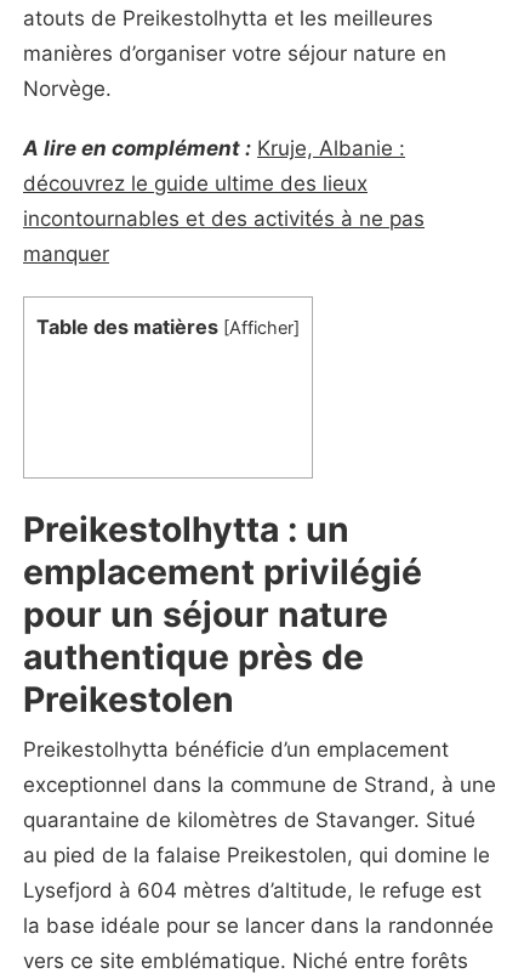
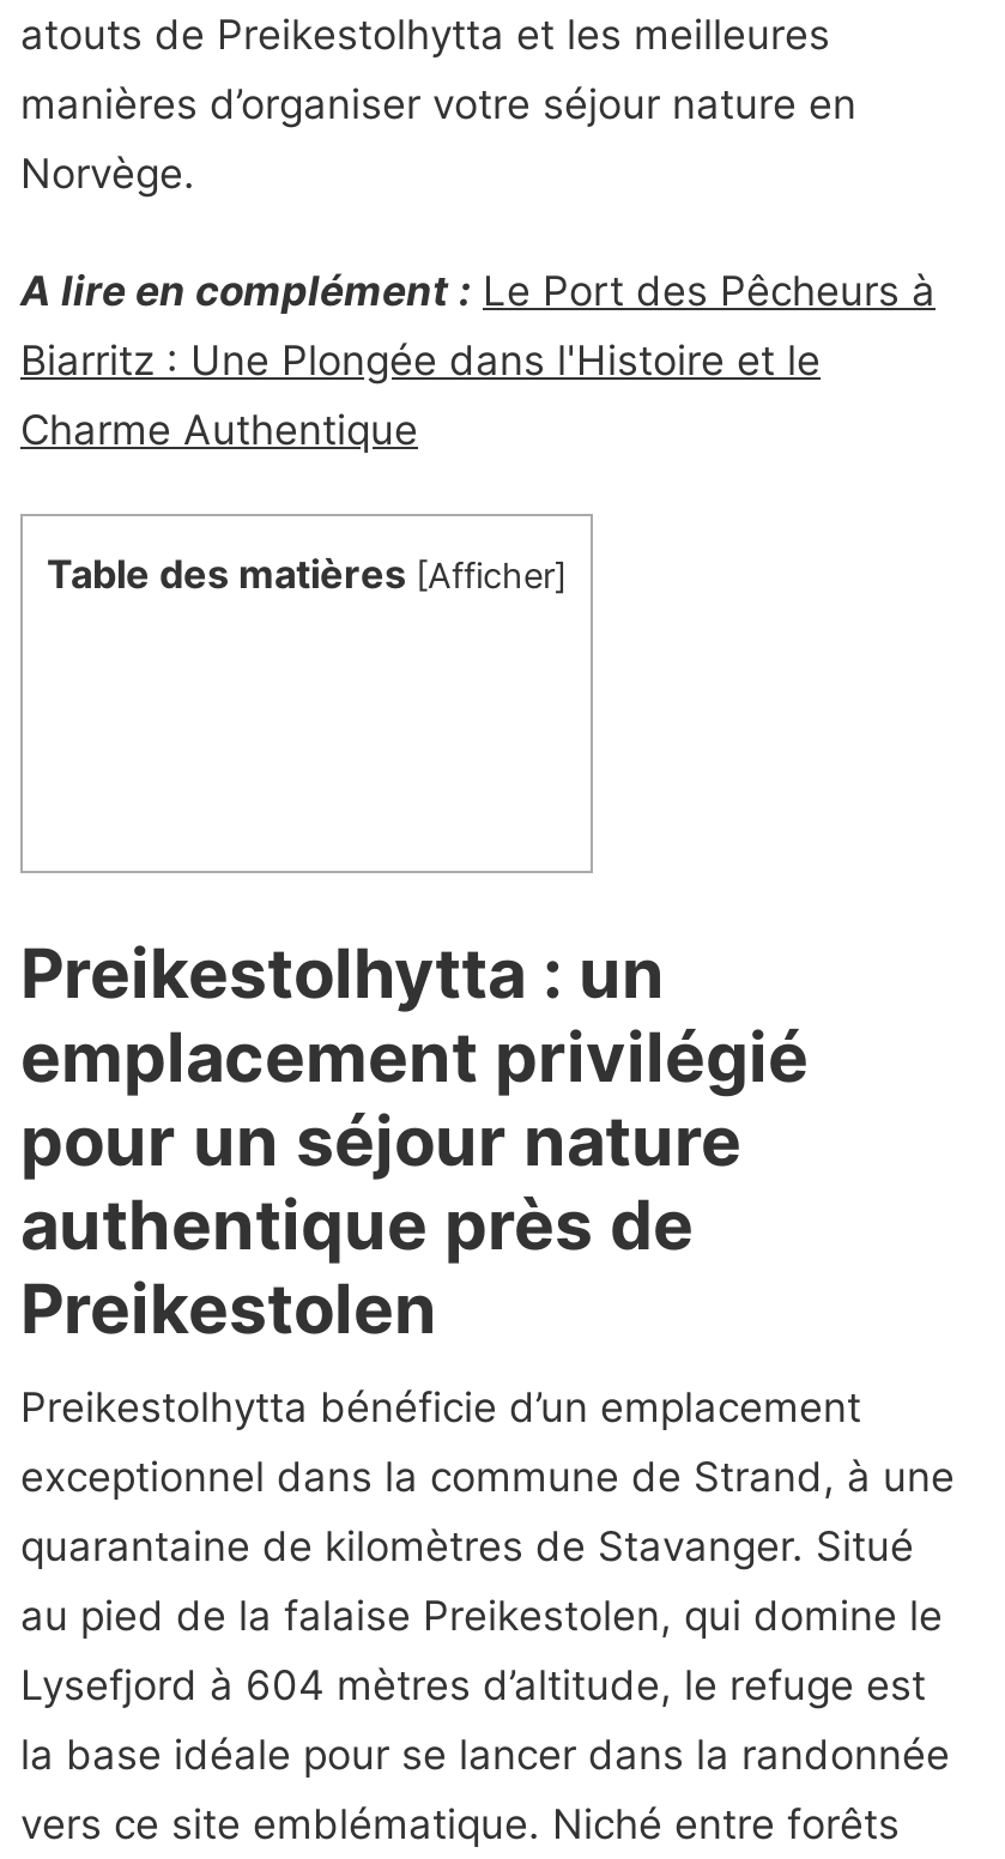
- A lire en complément : Kruje, Albanie :
- découvrez le guide ultime des lieux
- incontournables et des activités à ne pas
- manquer
+ A lire en complément : Le Port des Pêcheurs à
+ Biarritz : Une Plongée dans l'Histoire et le
+ Charme Authentique
